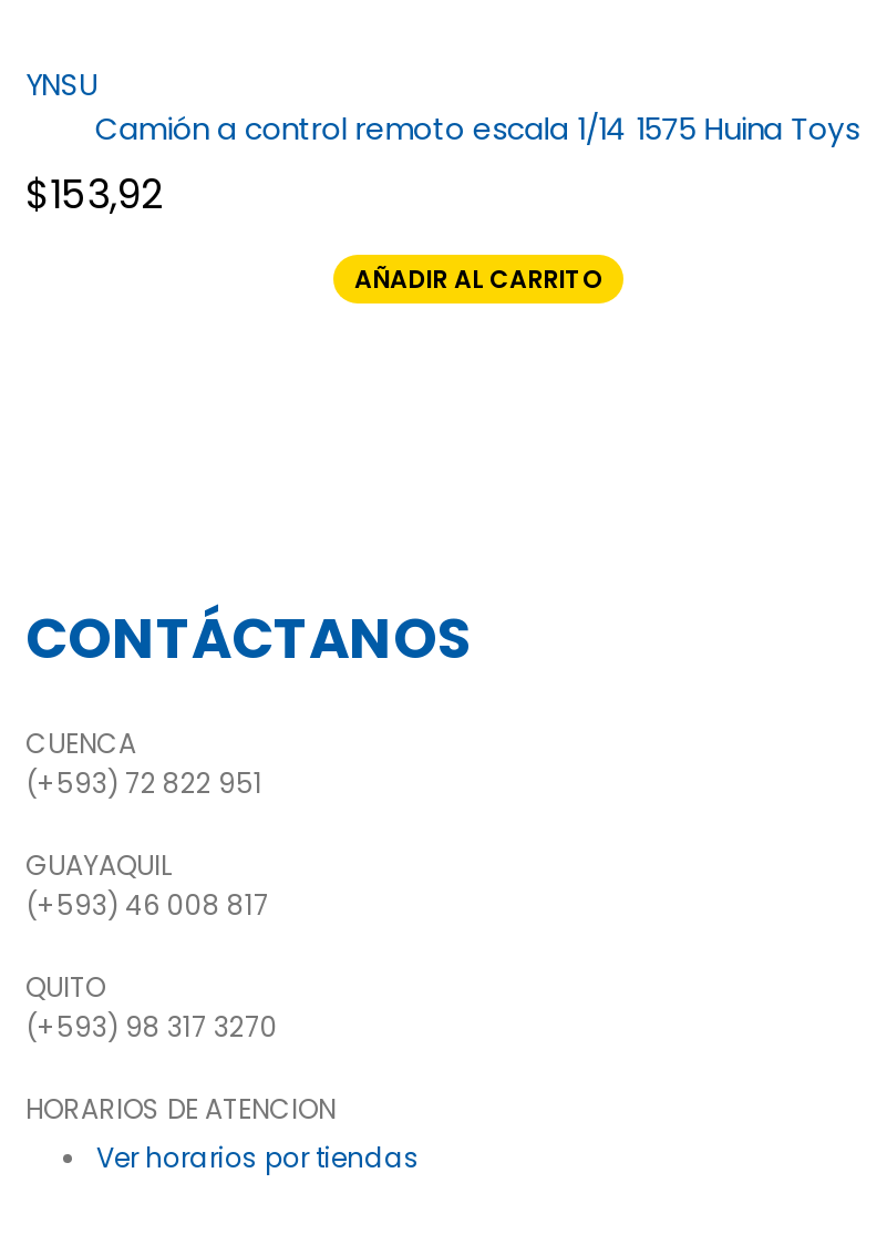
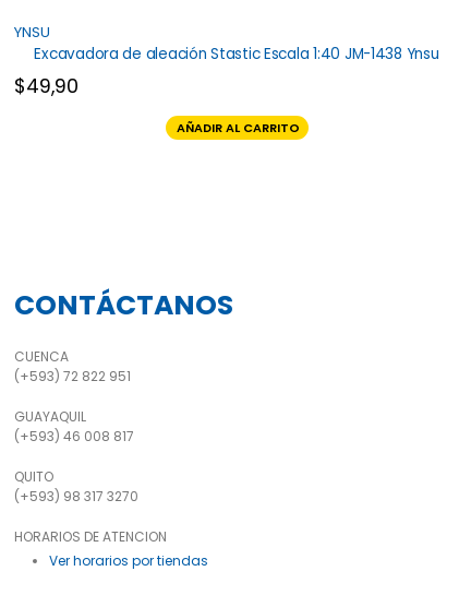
- Camión a control remoto escala 1/14 1575 Huina Toys
- $153,92
+ Excavadora de aleación Stastic Escala 1:40 JM-1438 Ynsu
+ $49,90
